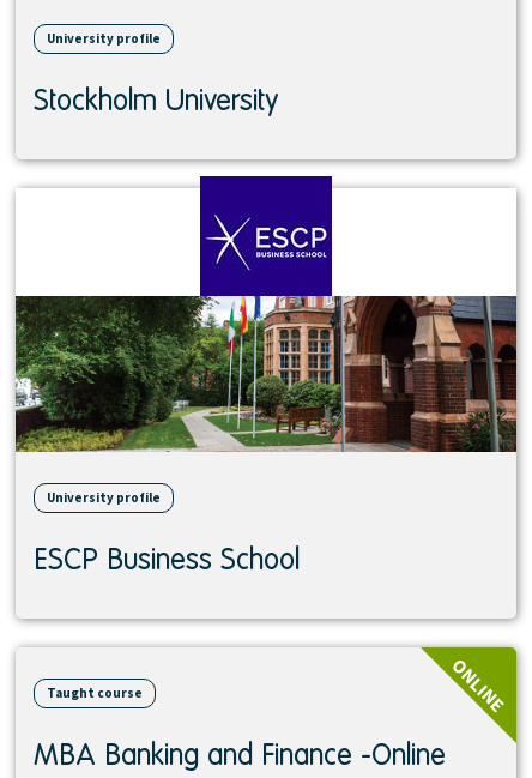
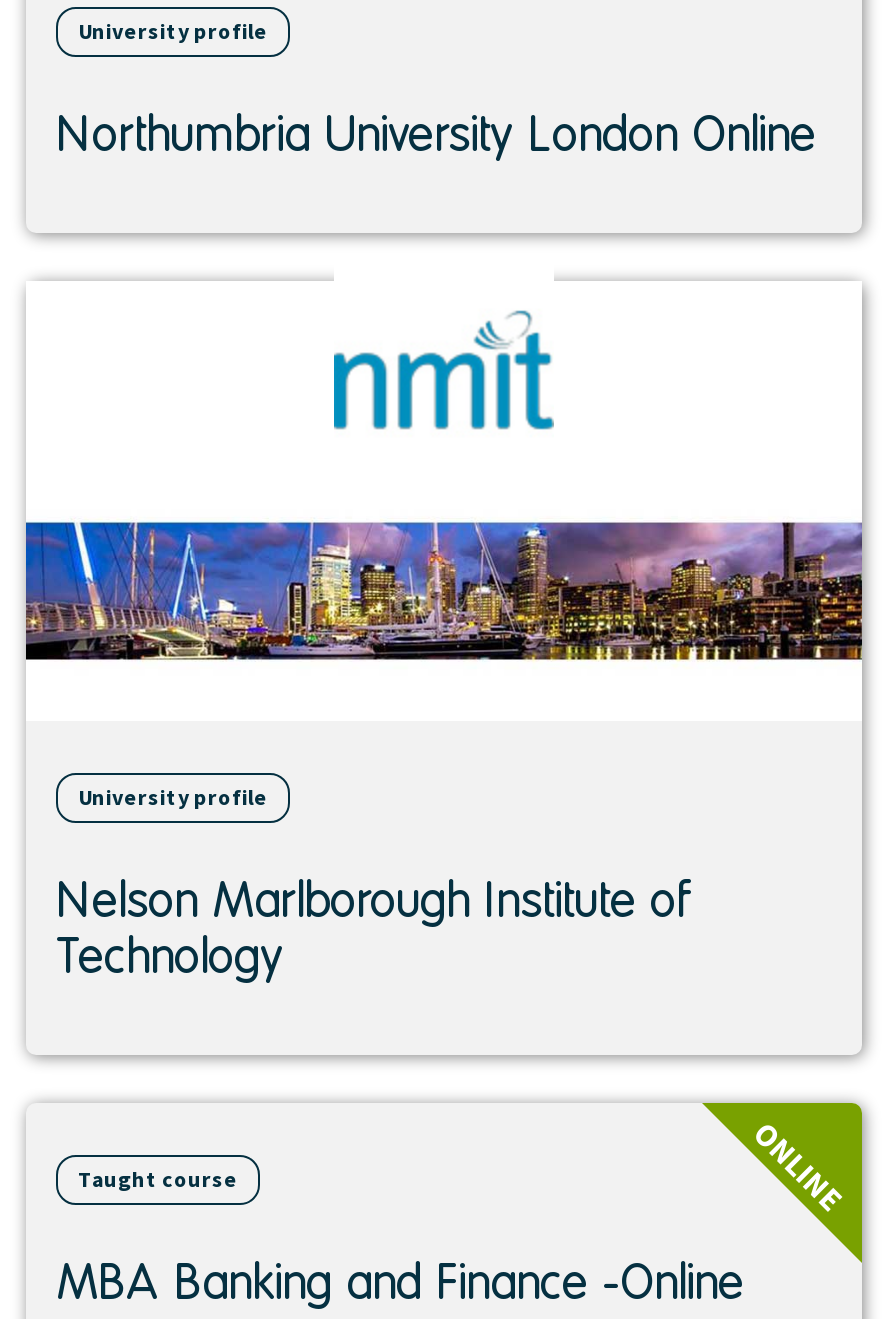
- Stockholm University
+ Northumbria University London Online

- [image]
+ [image]

- ESCP Business School
+ Nelson Marlborough Institute of
+ Technology
